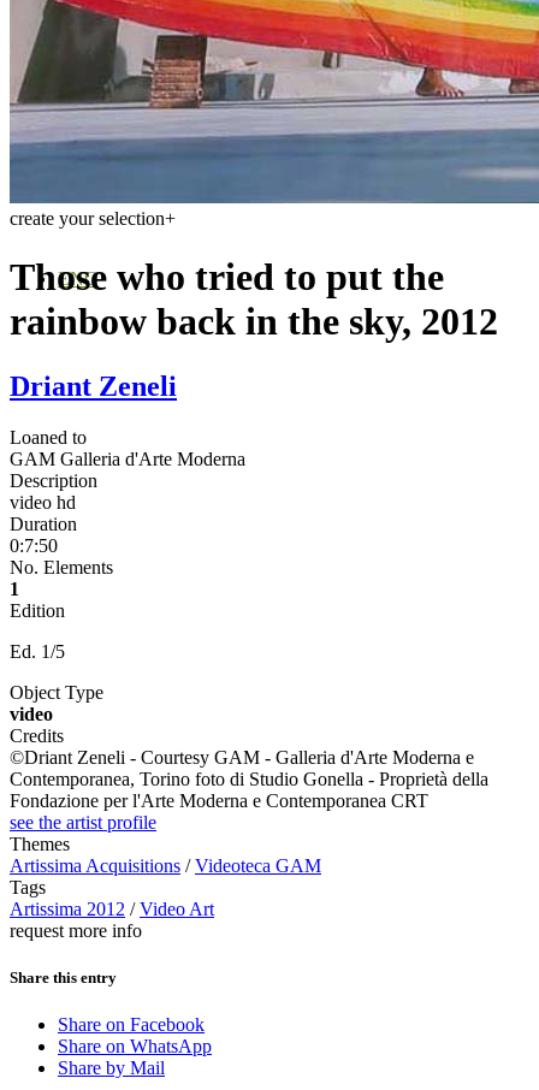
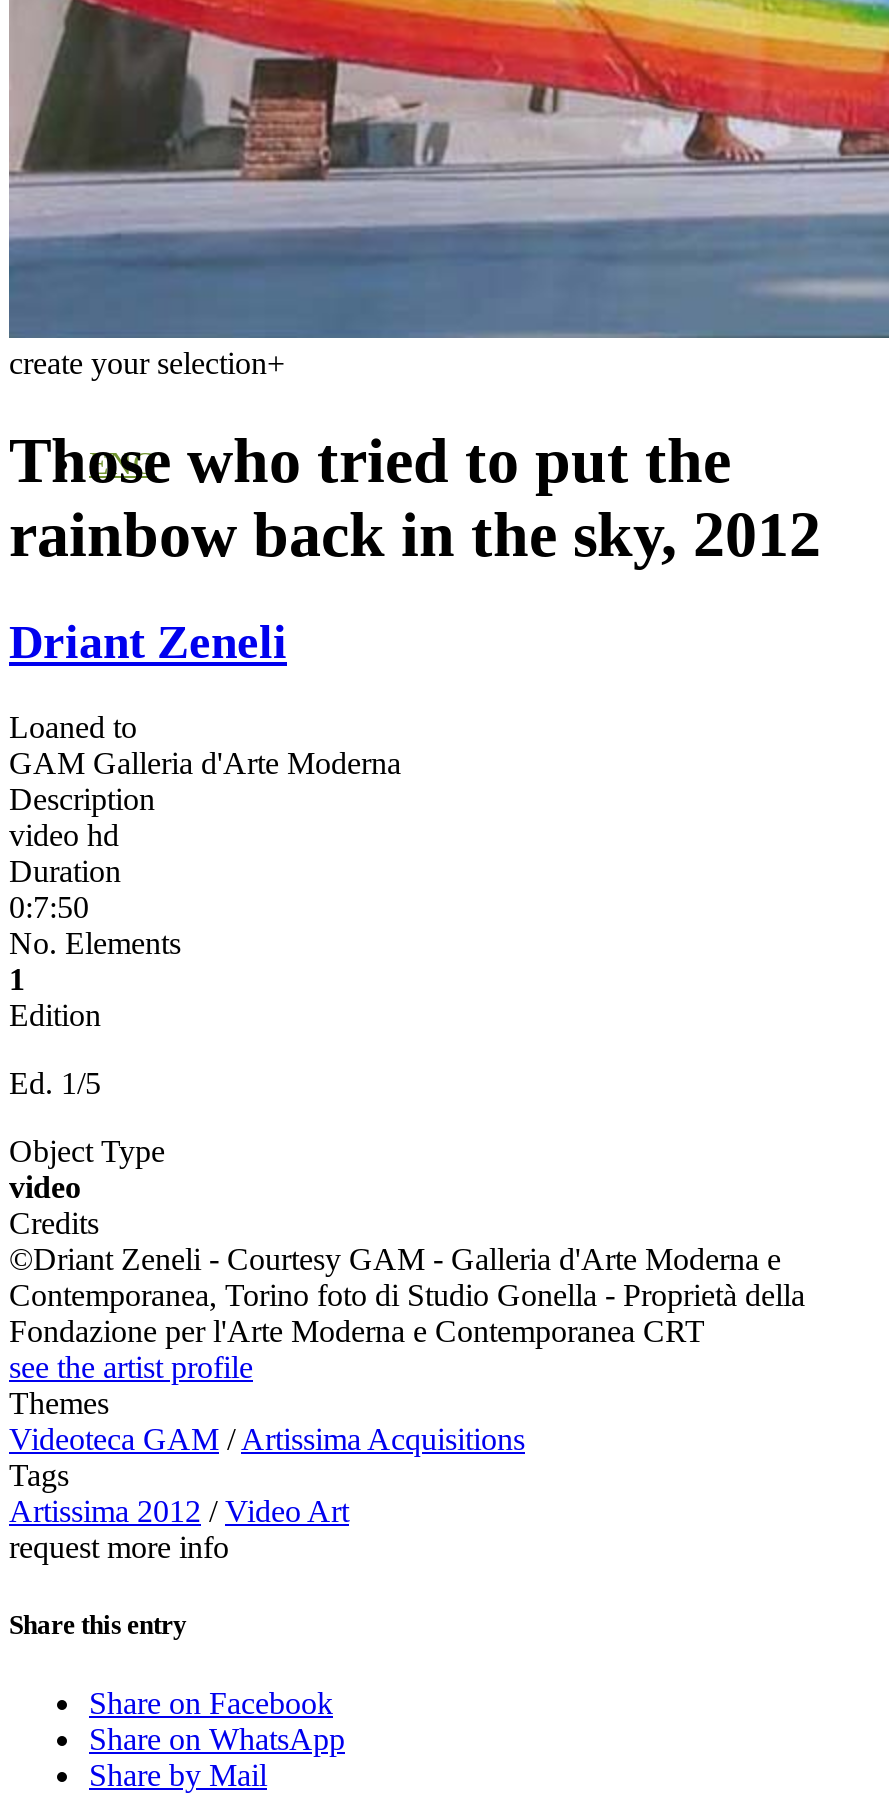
- Artissima Acquisitions / Videoteca GAM
+ Videoteca GAM / Artissima Acquisitions
